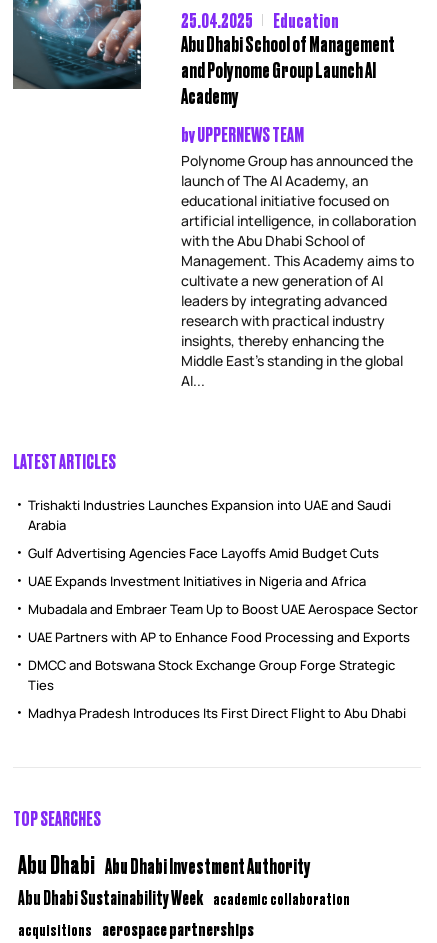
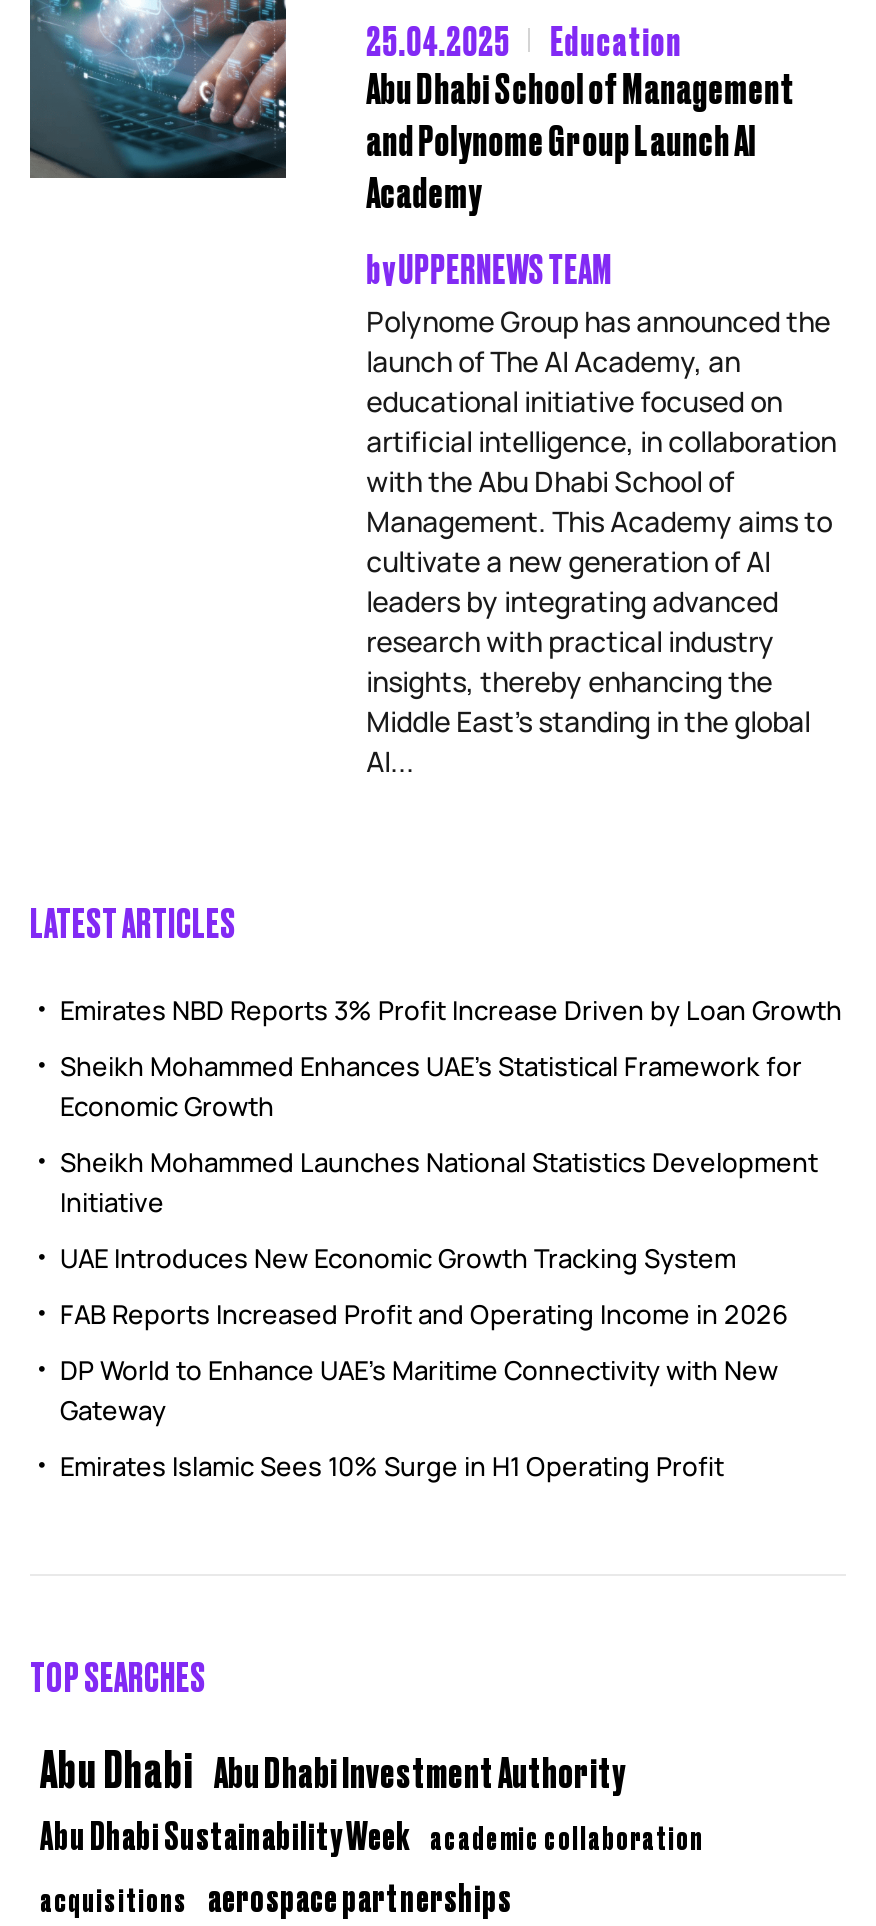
- Trishakti Industries Launches Expansion into UAE and Saudi
- Arabia
+ Emirates NBD Reports 3% Profit Increase Driven by Loan Growth

- Gulf Advertising Agencies Face Layoffs Amid Budget Cuts
+ Sheikh Mohammed Enhances UAE’s Statistical Framework for
+ Economic Growth

- UAE Expands Investment Initiatives in Nigeria and Africa
+ Sheikh Mohammed Launches National Statistics Development
+ Initiative

- Mubadala and Embraer Team Up to Boost UAE Aerospace Sector
+ UAE Introduces New Economic Growth Tracking System

- UAE Partners with AP to Enhance Food Processing and Exports
+ FAB Reports Increased Profit and Operating Income in 2026

- DMCC and Botswana Stock Exchange Group Forge Strategic
- Ties
+ DP World to Enhance UAE’s Maritime Connectivity with New
+ Gateway

- Madhya Pradesh Introduces Its First Direct Flight to Abu Dhabi
+ Emirates Islamic Sees 10% Surge in H1 Operating Profit
